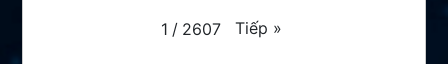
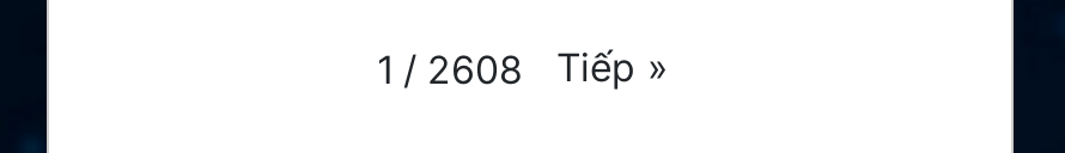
- 1 / 2607 Tiếp »
+ 1 / 2608 Tiếp »
